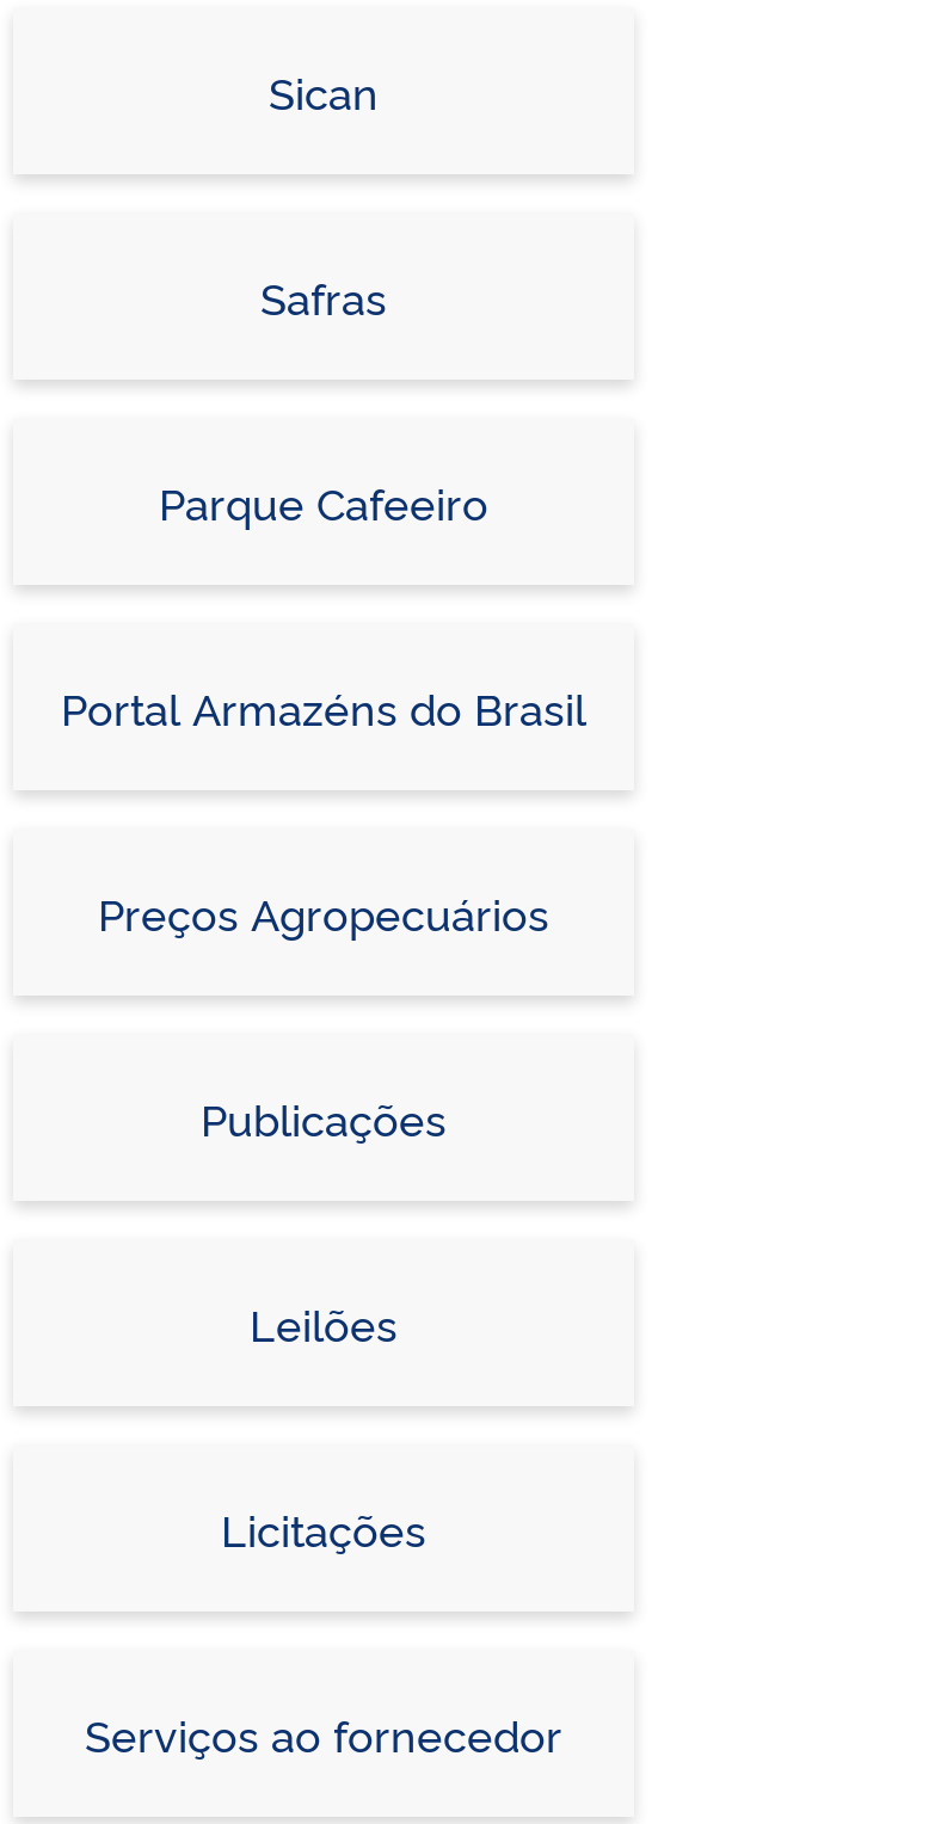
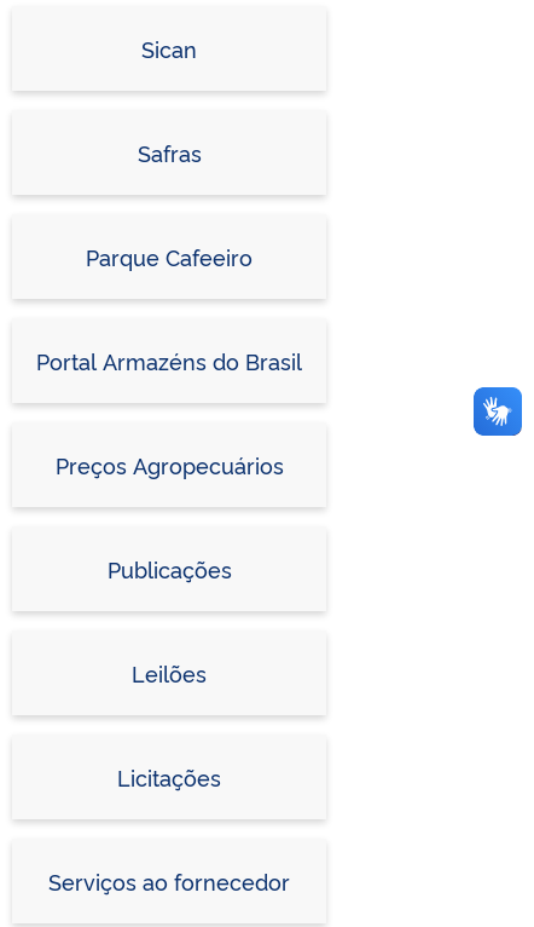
+ [image]
